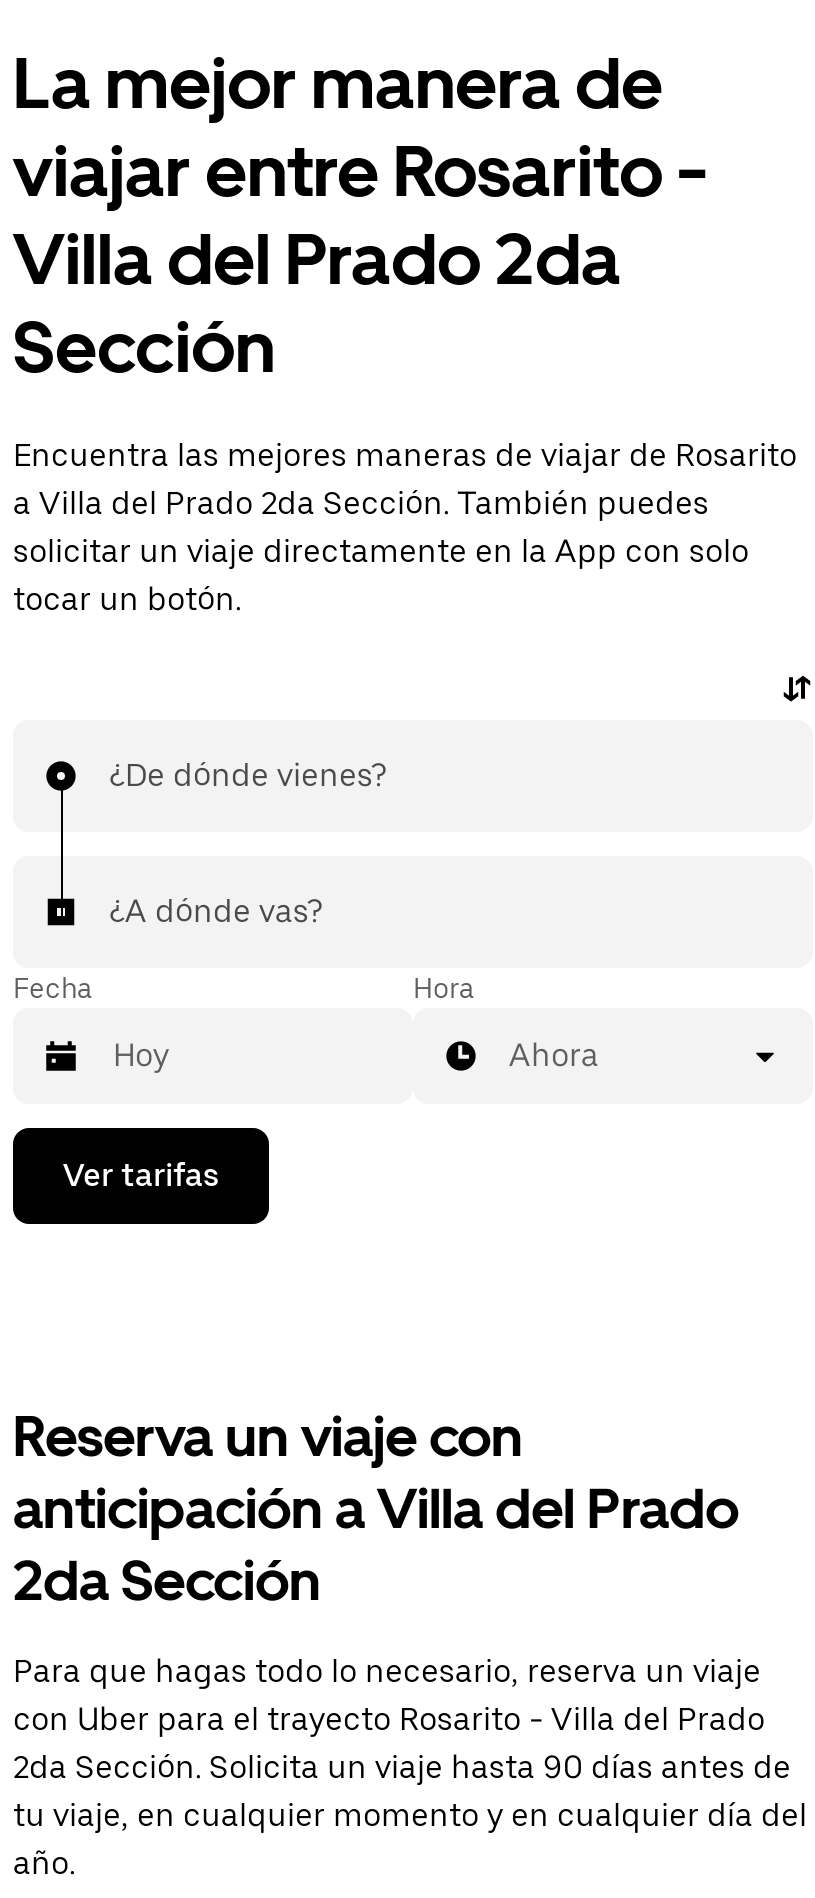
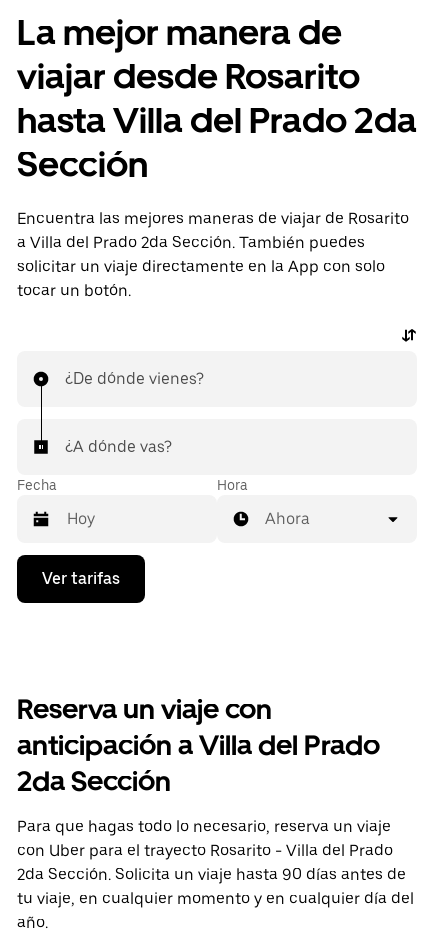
- viajar entre Rosarito -
- Villa del Prado 2da
+ viajar desde Rosarito
+ hasta Villa del Prado 2da
